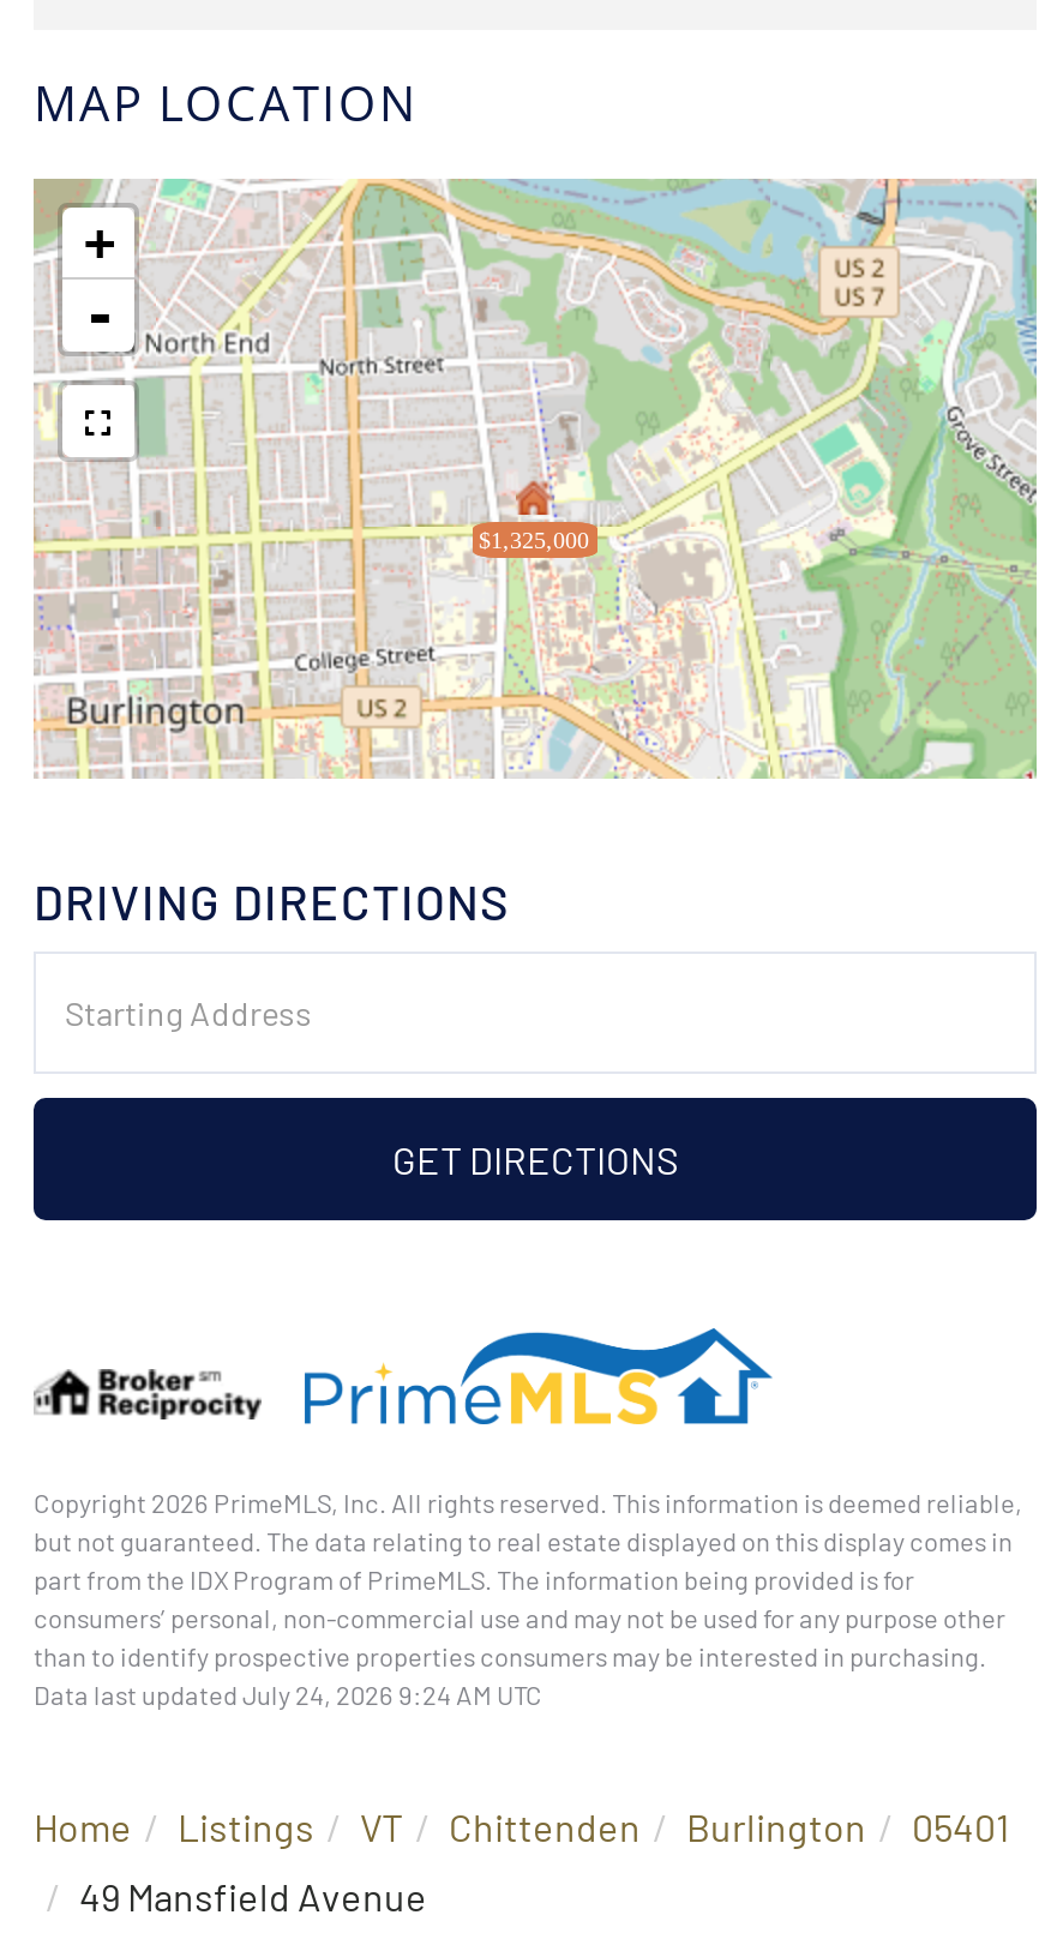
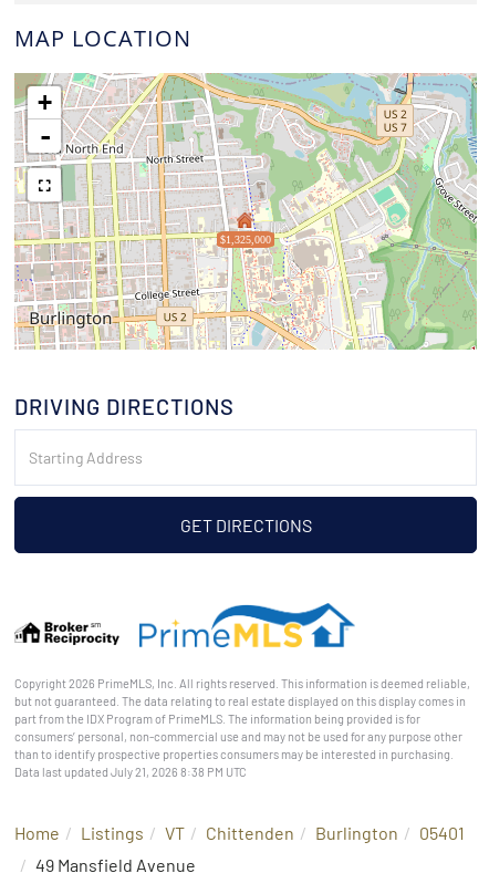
- Data last updated July 24, 2026 9:24 AM UTC
+ Data last updated July 21, 2026 8:38 PM UTC
